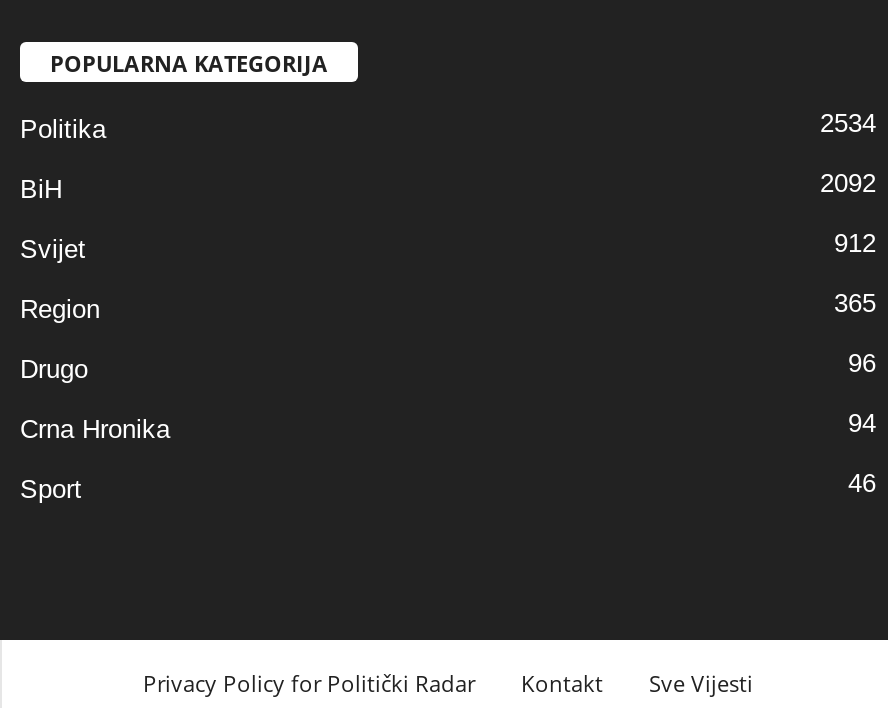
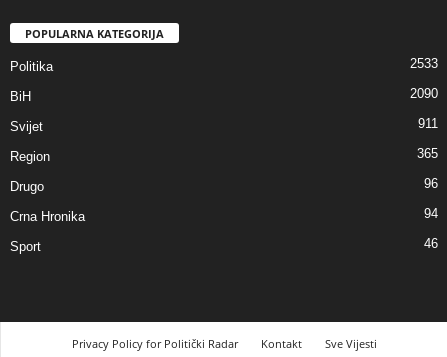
- 2534
+ 2533

- 2092
+ 2090

- 912
+ 911
